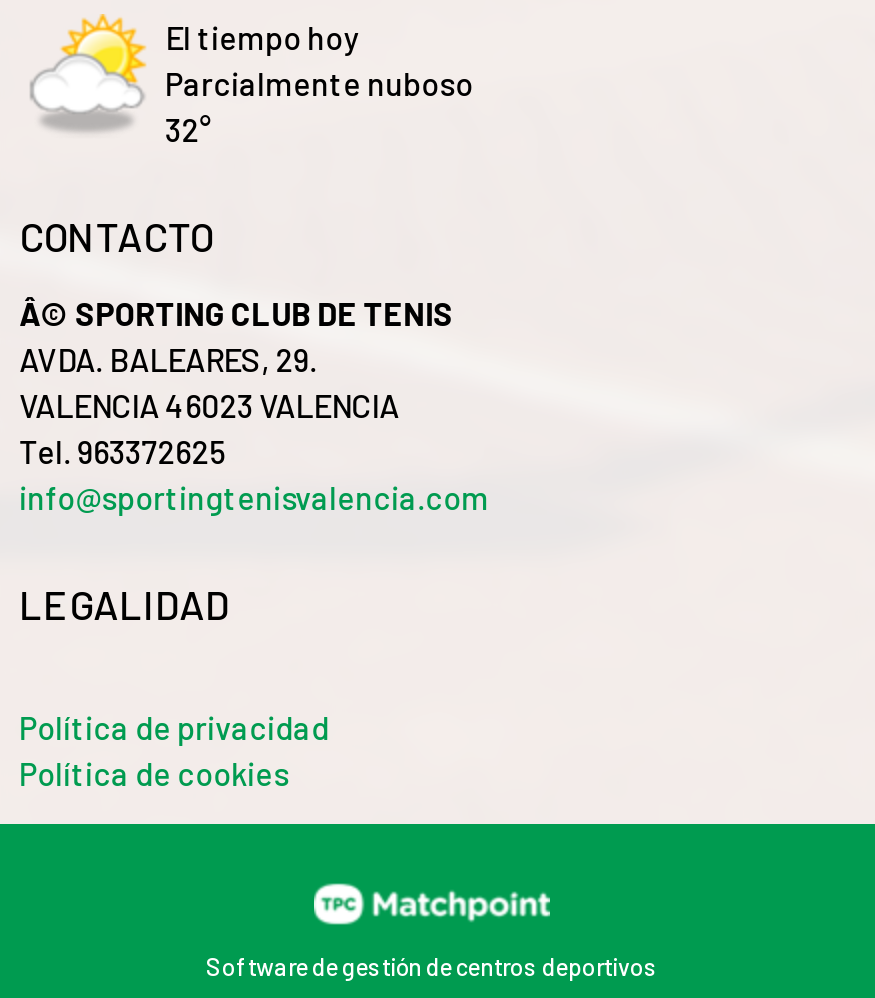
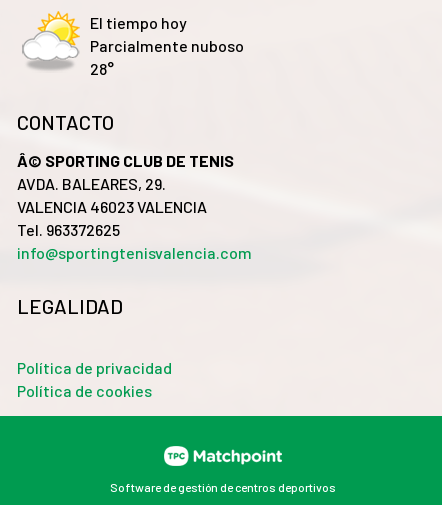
- 32°
+ 28°
